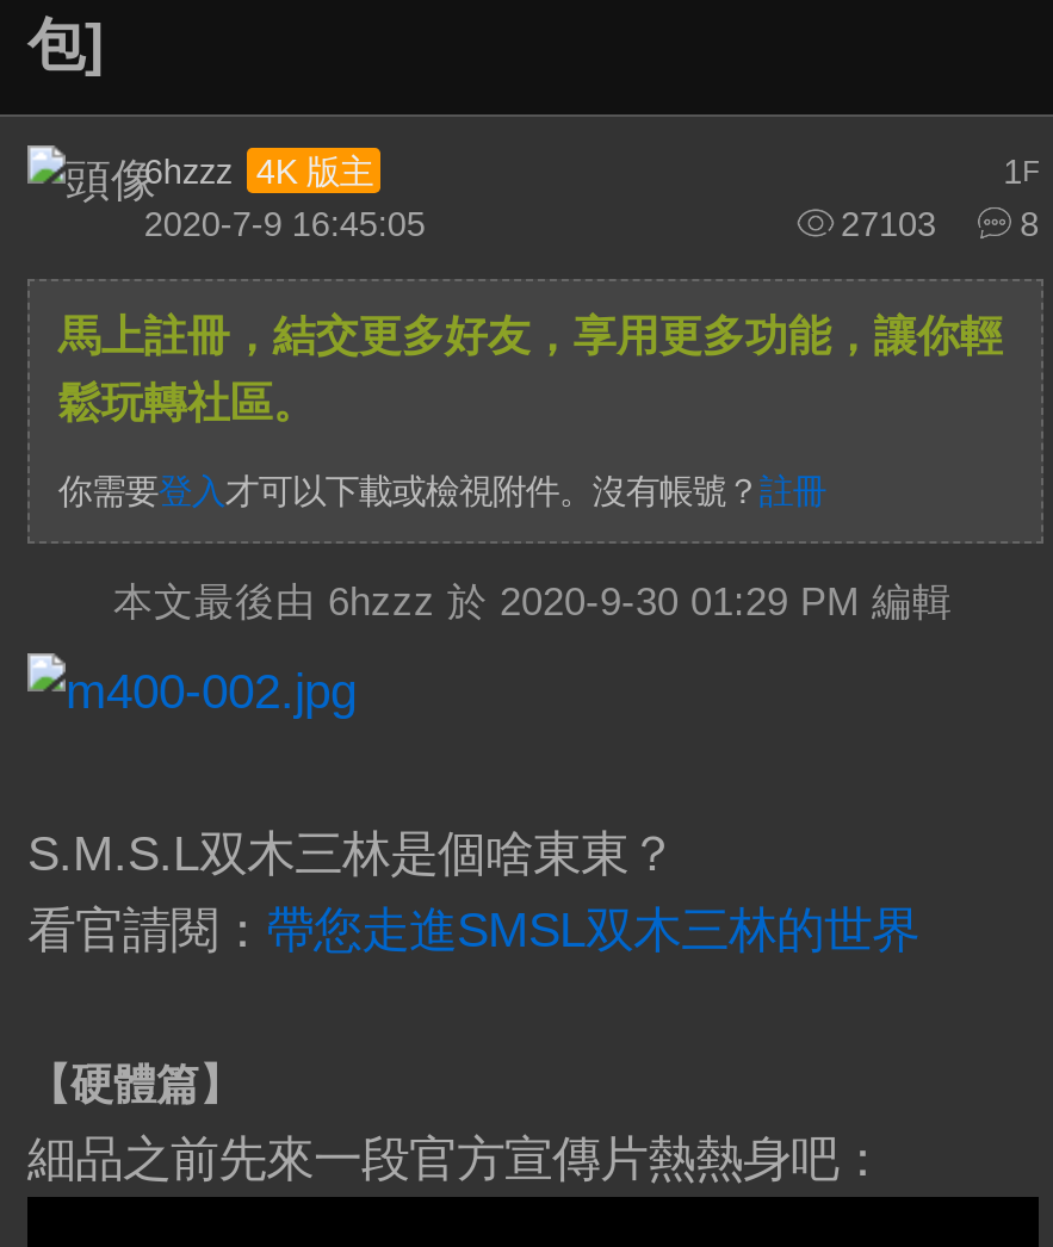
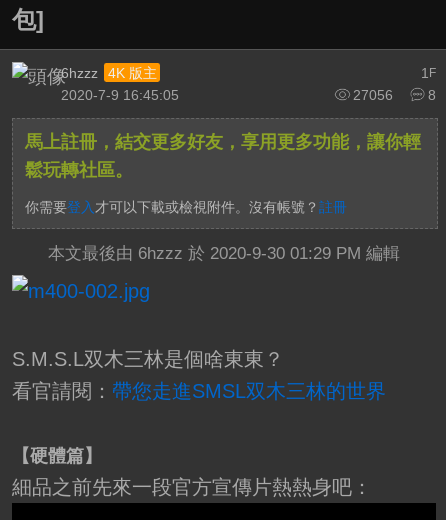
- 27103 8
+ 27056 8
